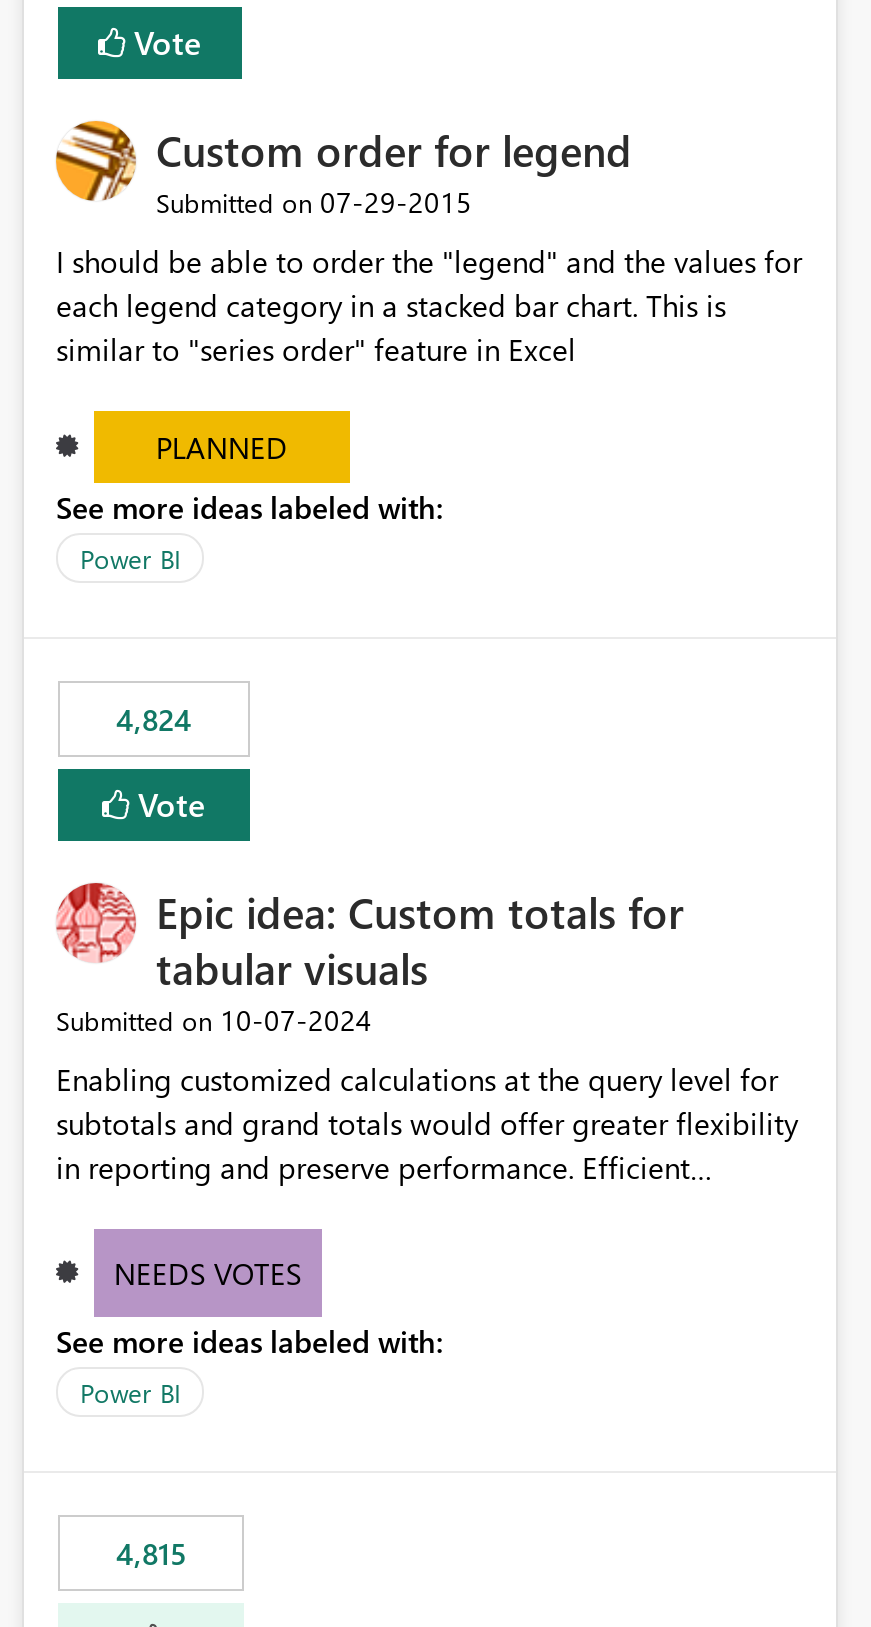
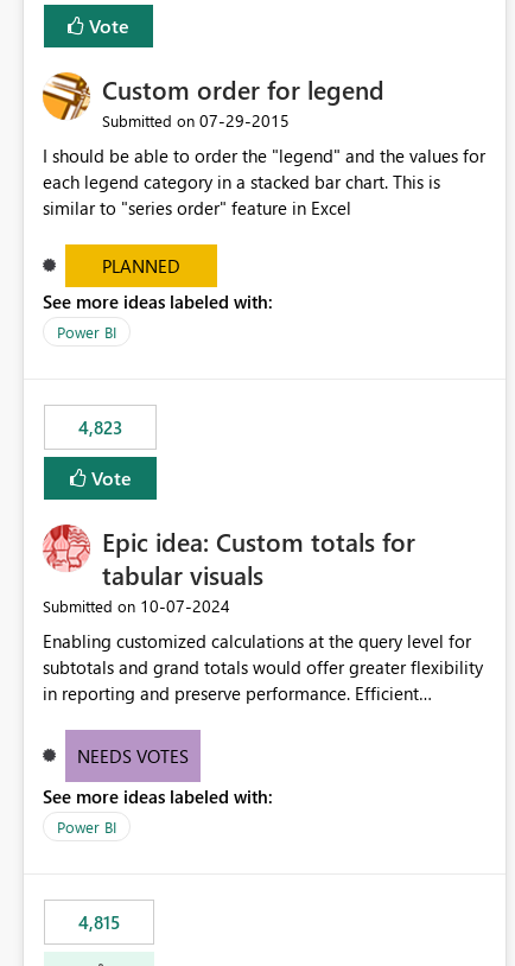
- 4,824
+ 4,823
